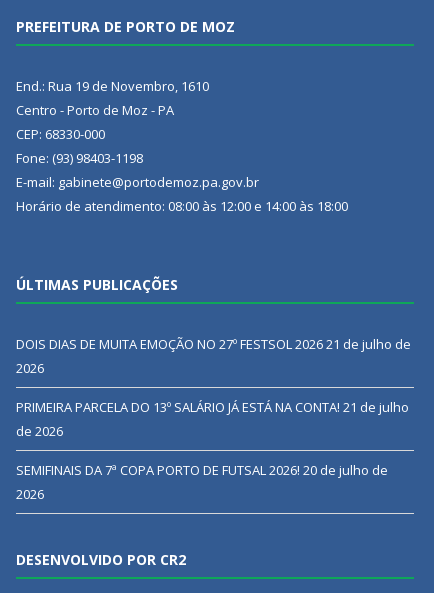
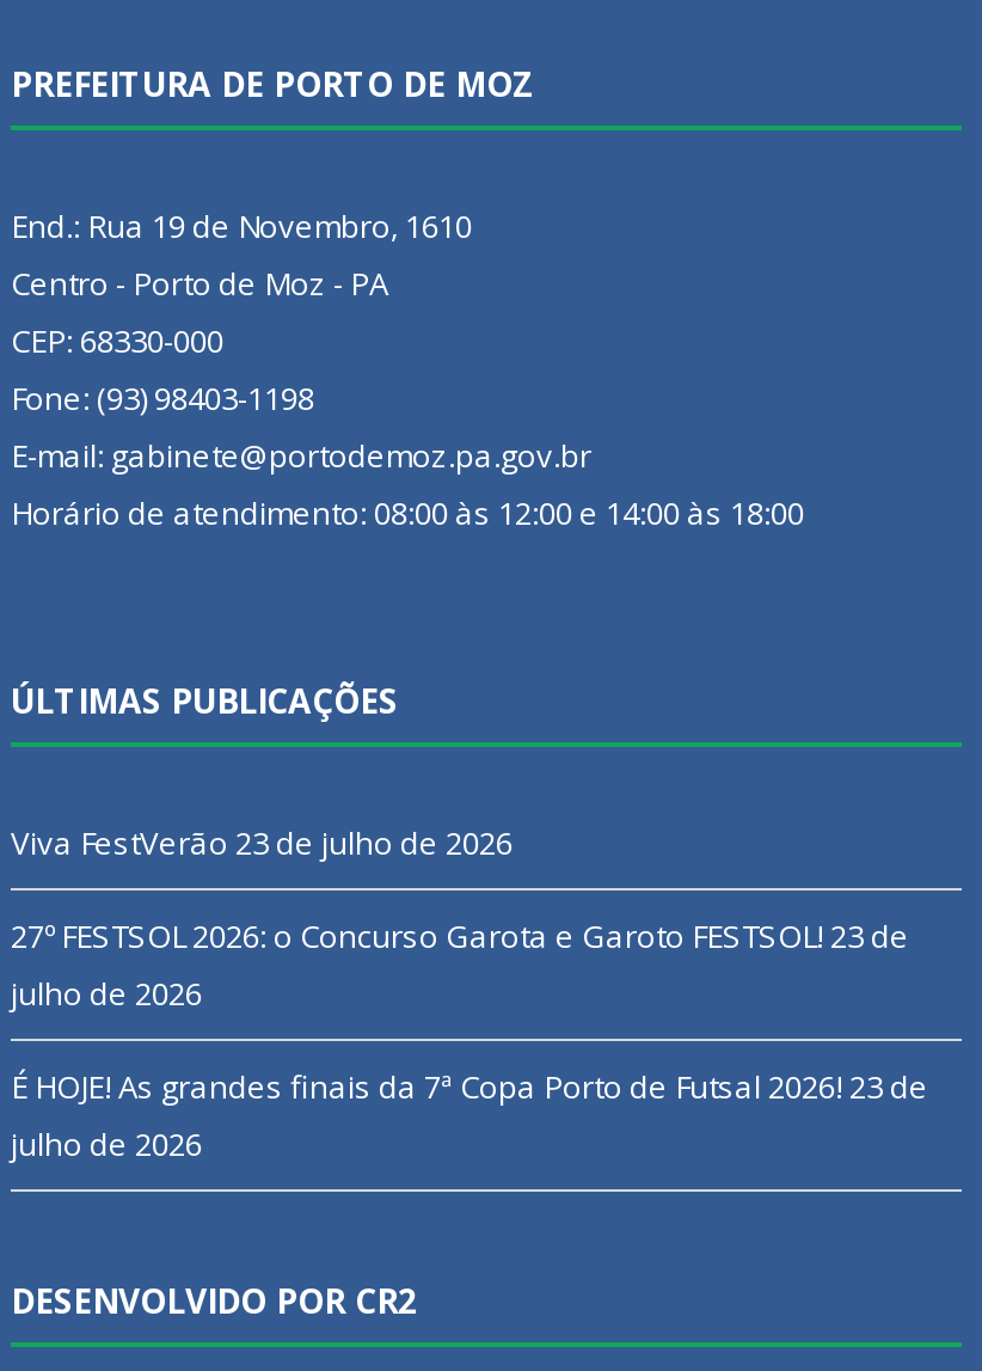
- DOIS DIAS DE MUITA EMOÇÃO NO 27º FESTSOL 2026 21 de julho de
- 2026
+ Viva FestVerão 23 de julho de 2026

- PRIMEIRA PARCELA DO 13º SALÁRIO JÁ ESTÁ NA CONTA! 21 de julho
- de 2026
+ 27º FESTSOL 2026: o Concurso Garota e Garoto FESTSOL! 23 de
+ julho de 2026

- SEMIFINAIS DA 7ª COPA PORTO DE FUTSAL 2026! 20 de julho de
- 2026
+ É HOJE! As grandes finais da 7ª Copa Porto de Futsal 2026! 23 de
+ julho de 2026
